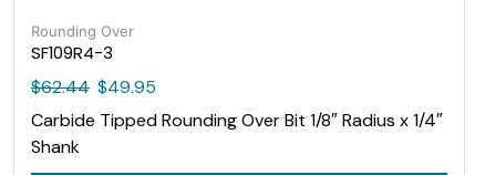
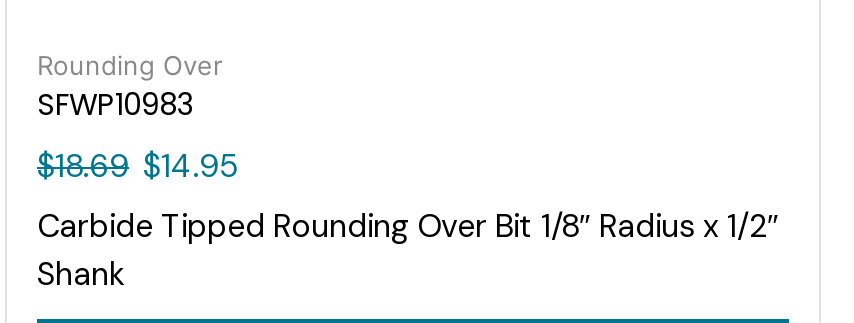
- SF109R4-3
+ SFWP10983

- $62.44 $49.95
- Carbide Tipped Rounding Over Bit 1/8″ Radius x 1/4″
+ $18.69 $14.95
+ Carbide Tipped Rounding Over Bit 1/8″ Radius x 1/2″
